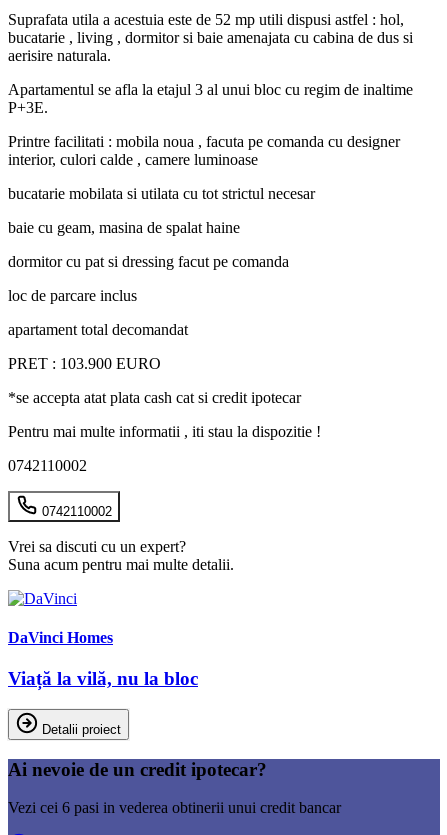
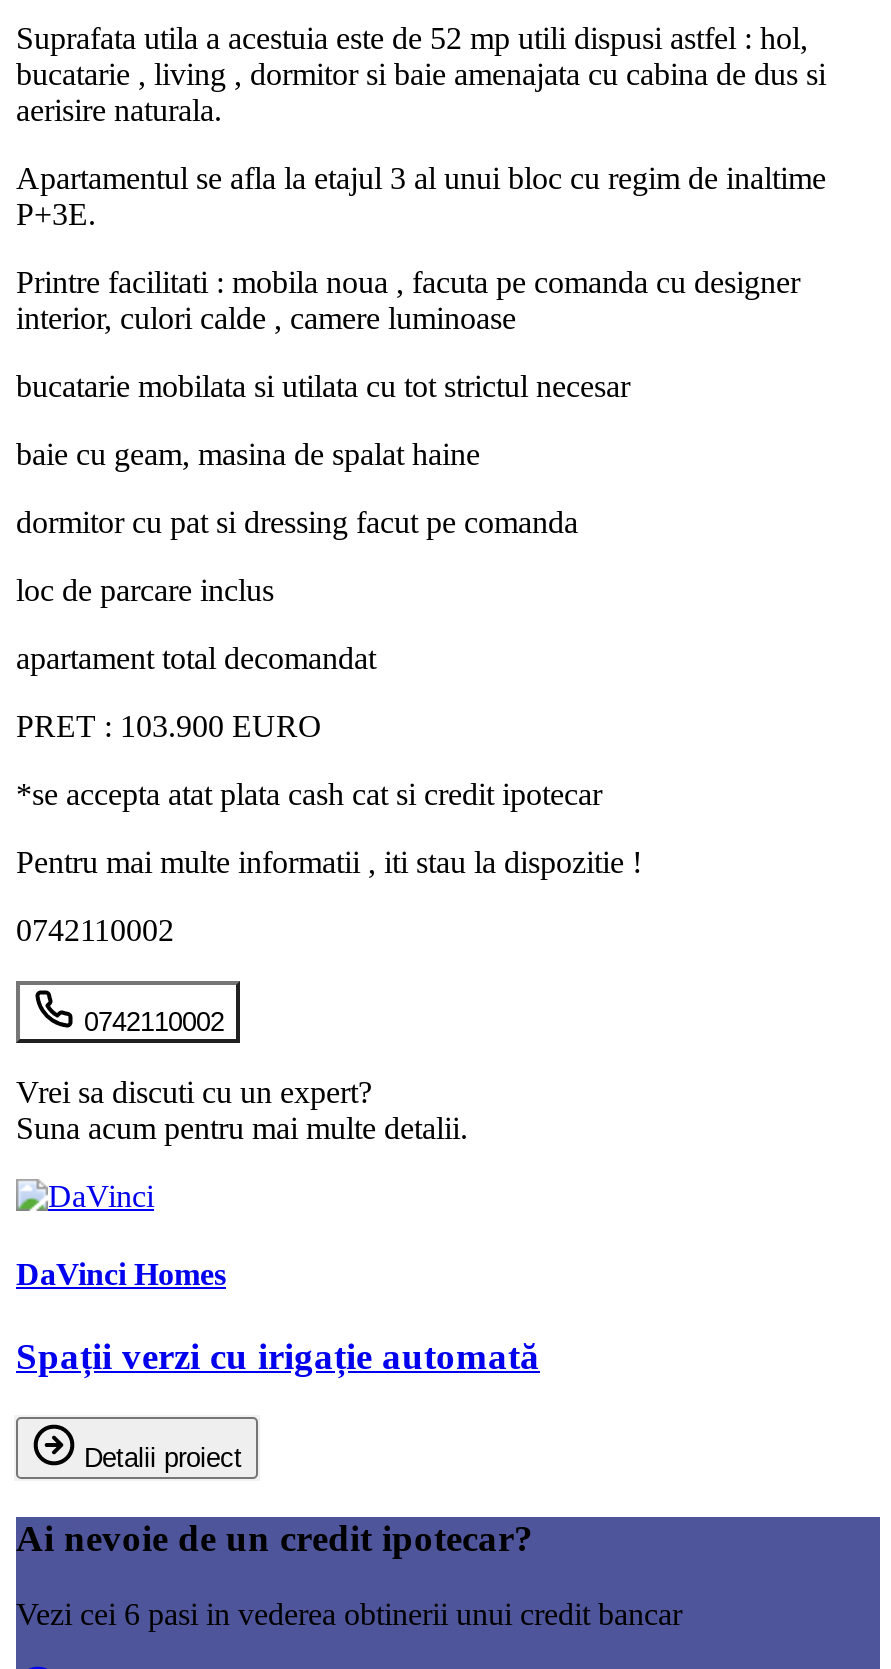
- Viață la vilă, nu la bloc
+ Spații verzi cu irigație automată
